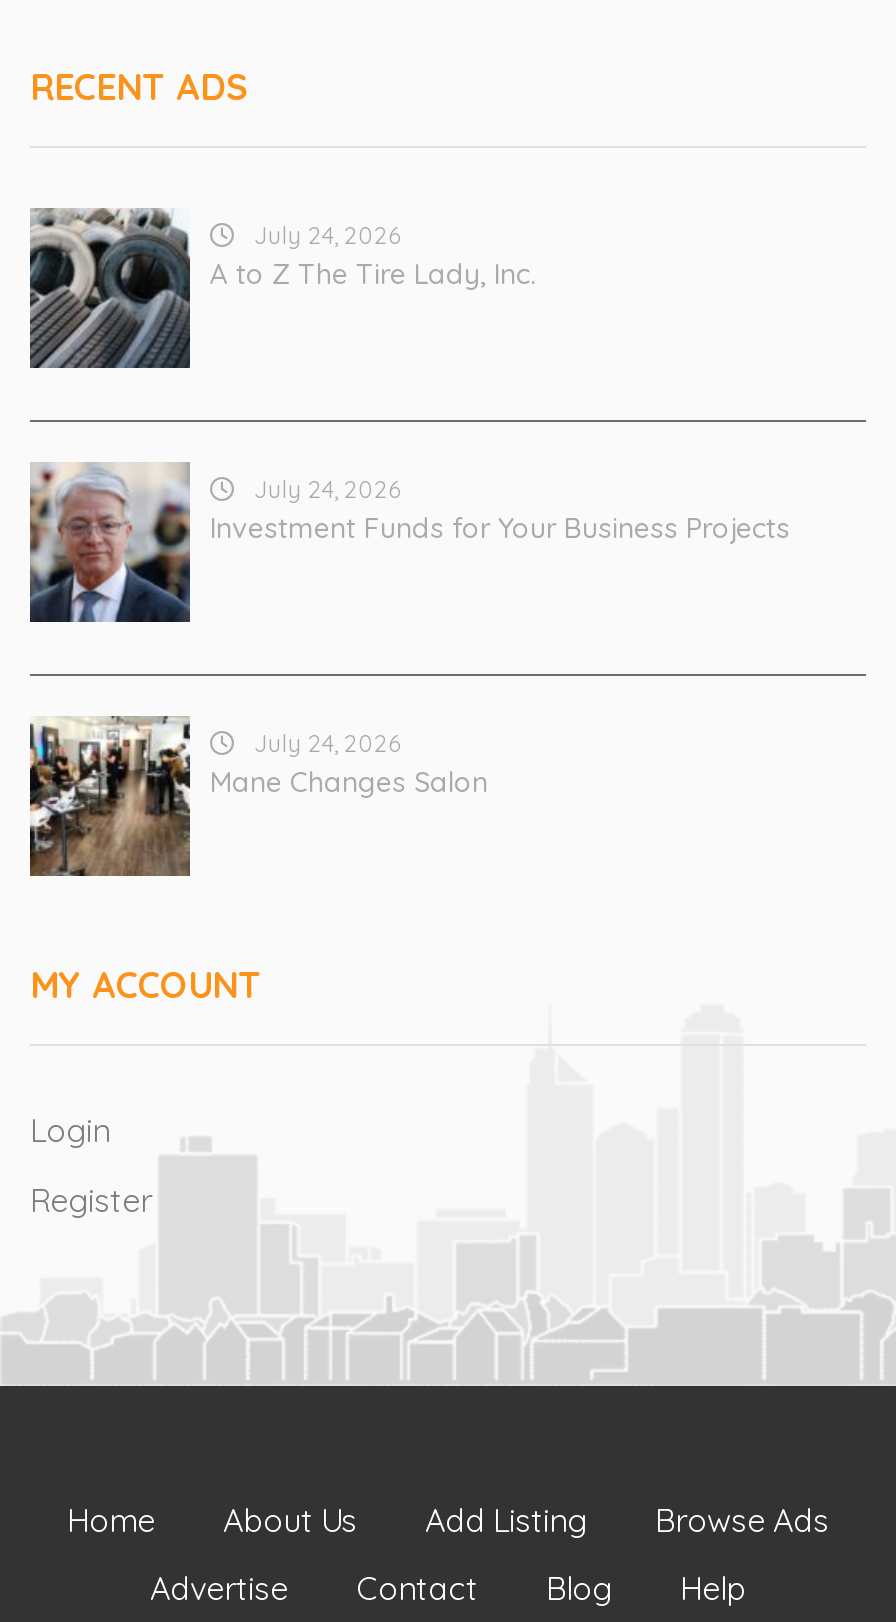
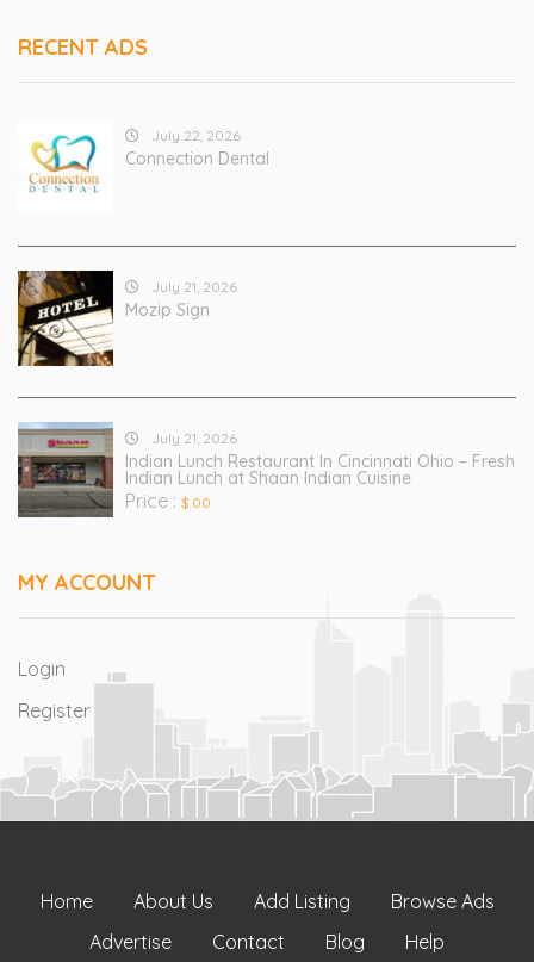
- [image]
- July 24, 2026
- A to Z The Tire Lady, Inc.
+ [image]
+ July 22, 2026
+ Connection Dental

- [image]
- July 24, 2026
- Investment Funds for Your Business Projects
+ [image]
+ July 21, 2026
+ Mozip Sign

- [image]
- July 24, 2026
- Mane Changes Salon
+ [image]
+ July 21, 2026
+ Indian Lunch Restaurant In Cincinnati Ohio – Fresh
+ Indian Lunch at Shaan Indian Cuisine
+ Price : $ 00
